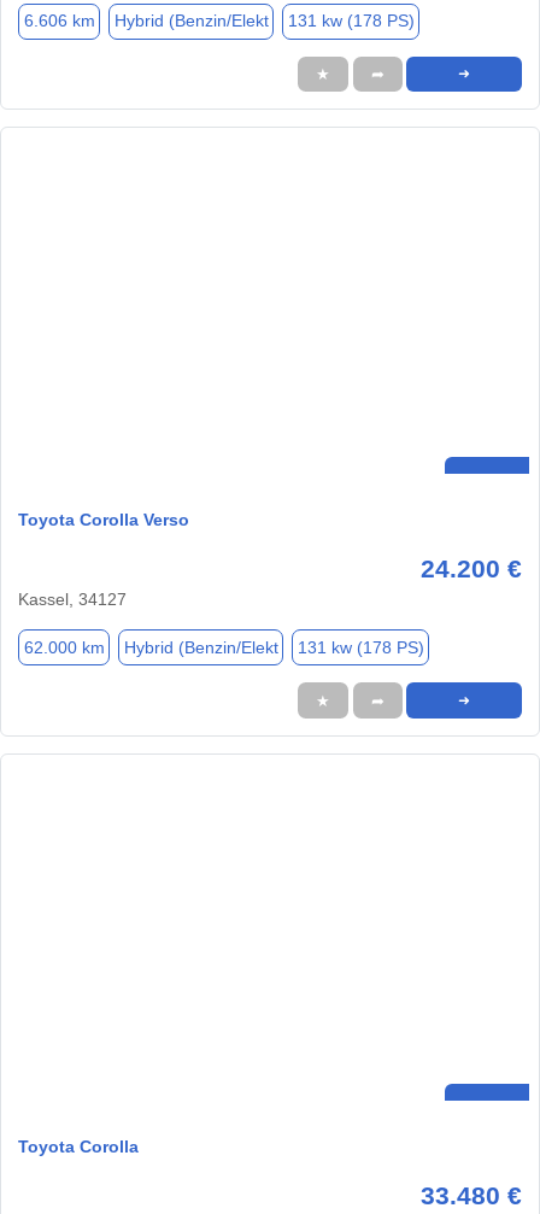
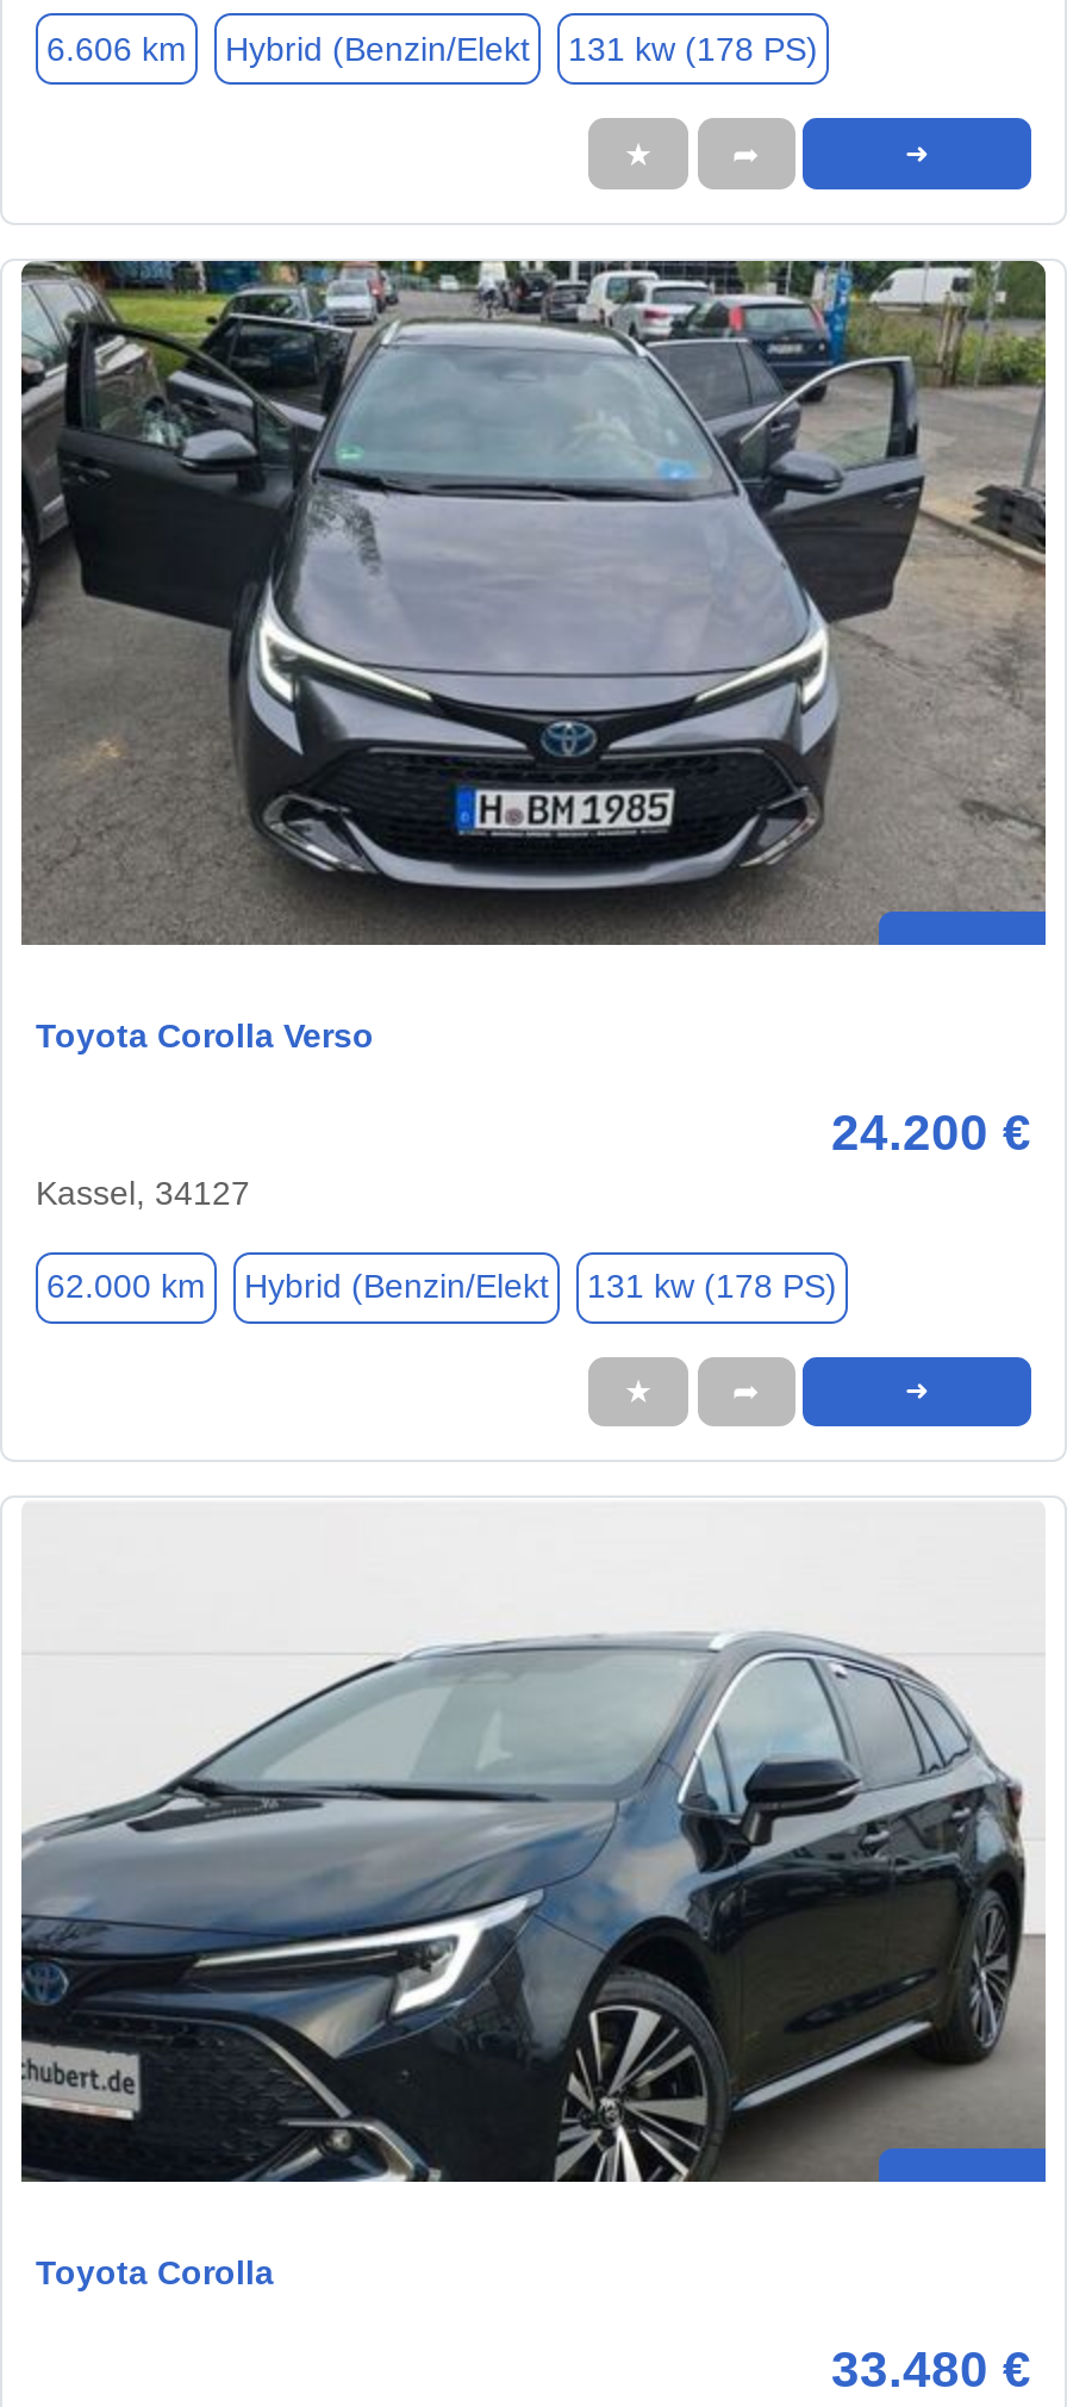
+ [image]

+ [image]
